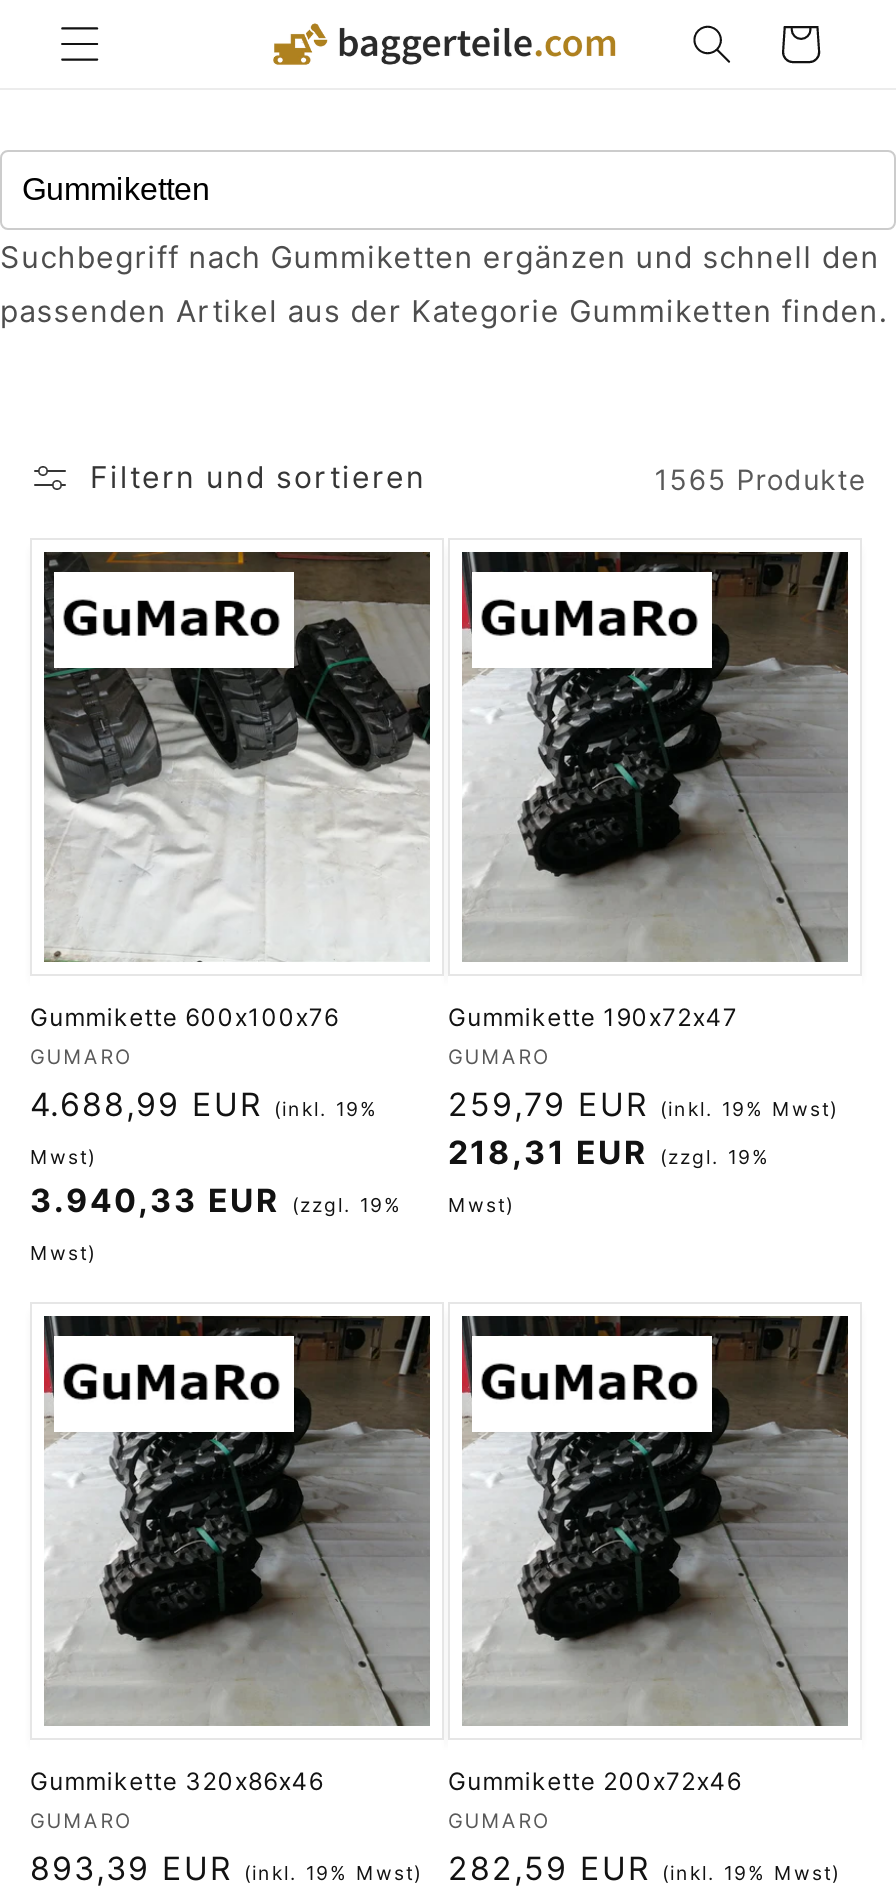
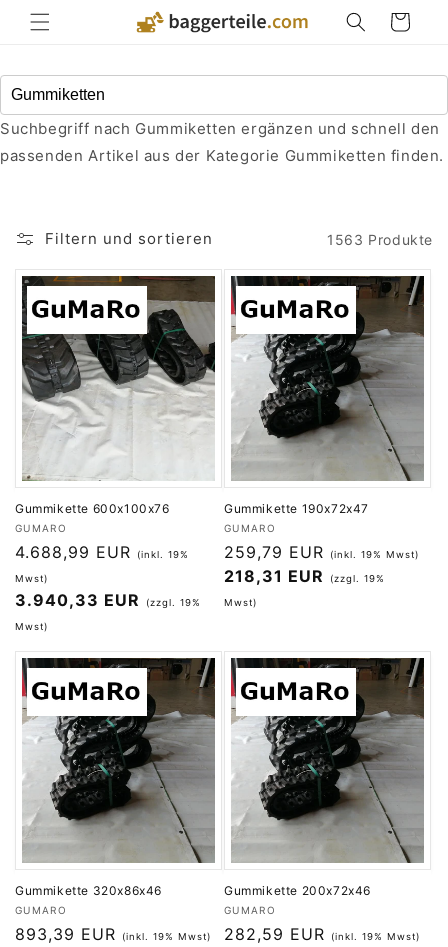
- 1565 Produkte
+ 1563 Produkte
